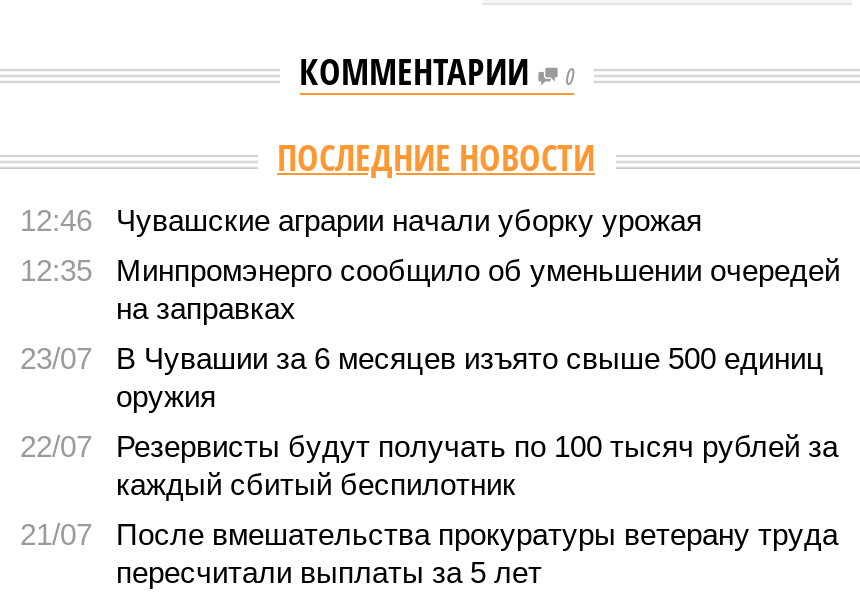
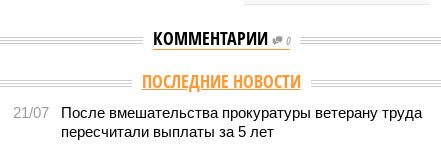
- 12:46
- Чувашские аграрии начали уборку урожая
- 12:35
- Минпромэнерго сообщило об уменьшении очередей
- на заправках
- 23/07
- В Чувашии за 6 месяцев изъято свыше 500 единиц
- оружия
- 22/07
- Резервисты будут получать по 100 тысяч рублей за
- каждый сбитый беспилотник
